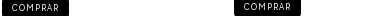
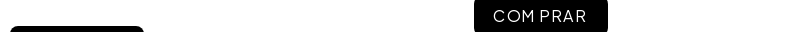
- COMPRAR
